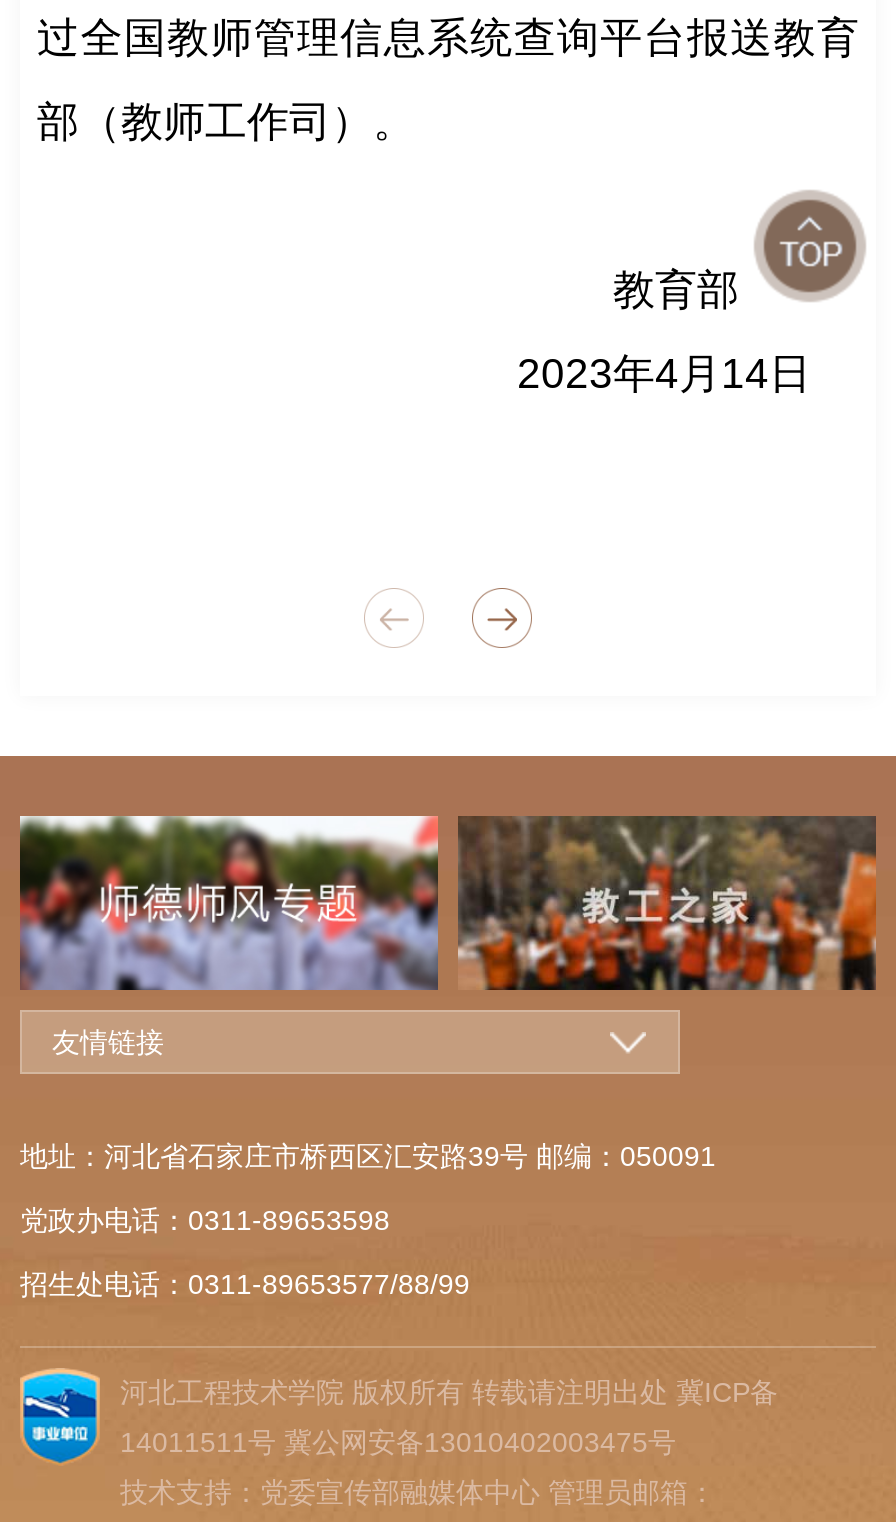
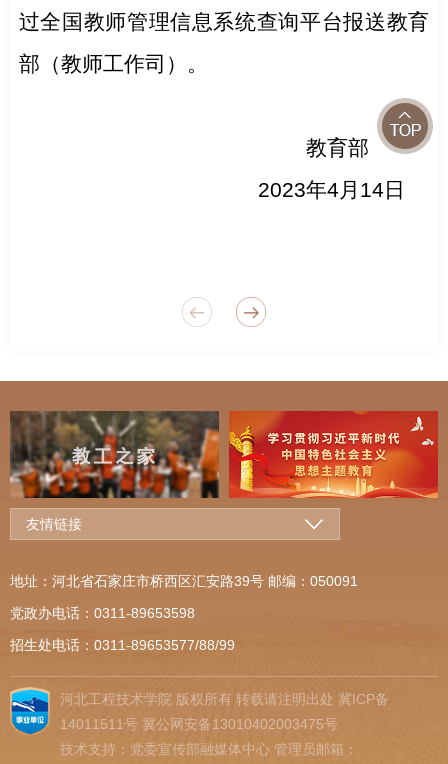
- [image]
+ [image]

- [image]
+ [image]
